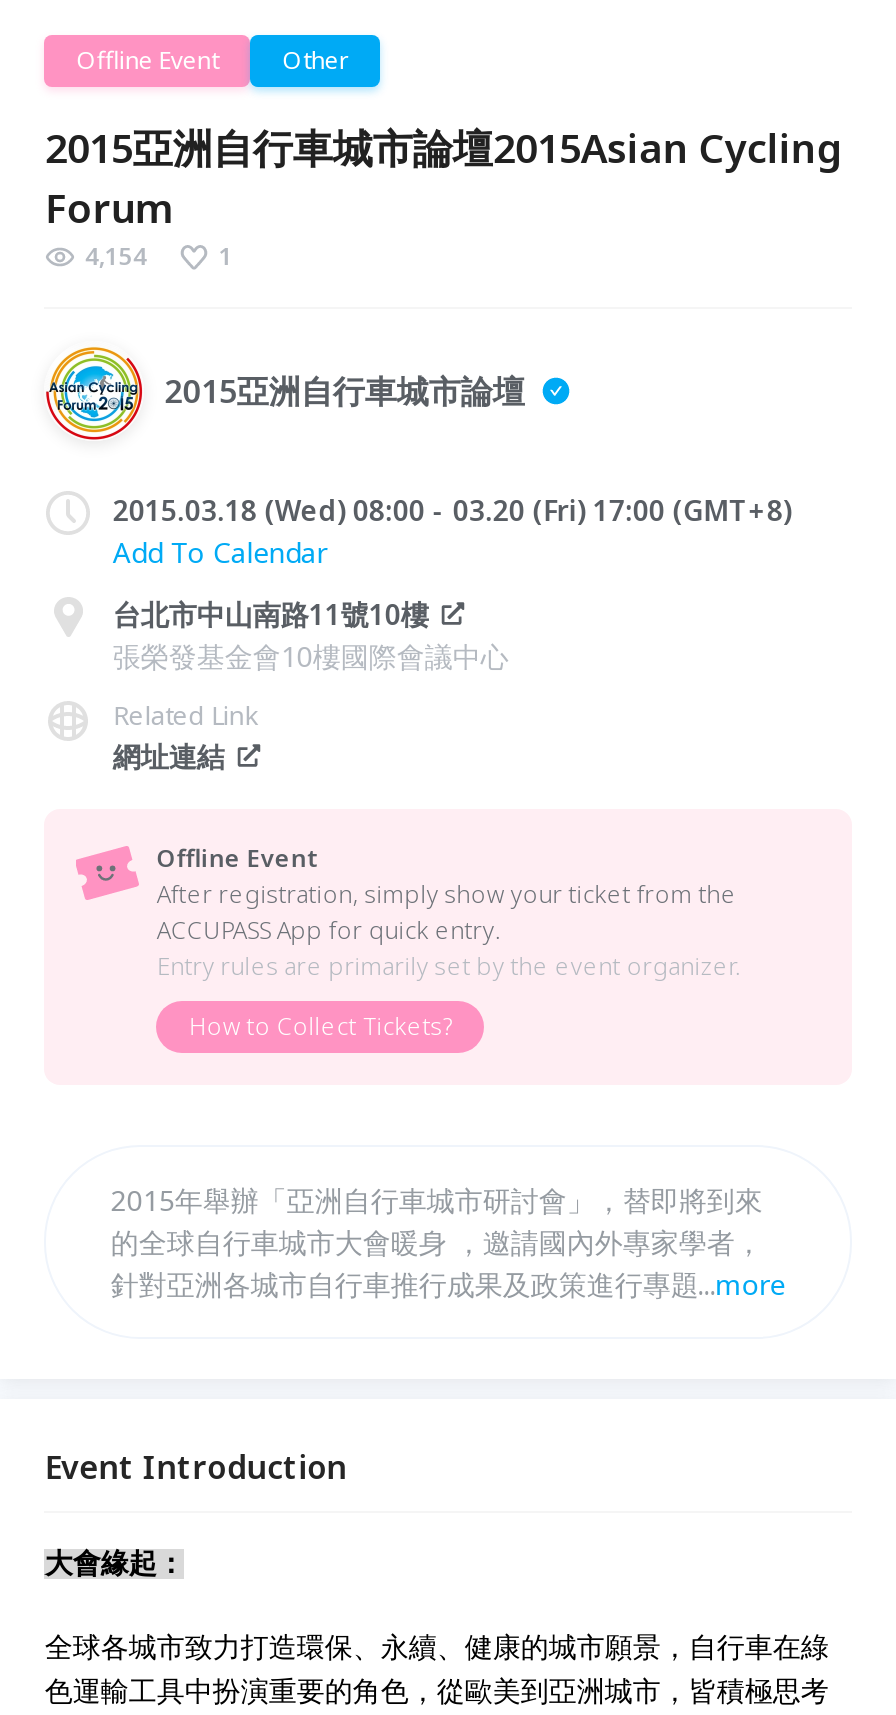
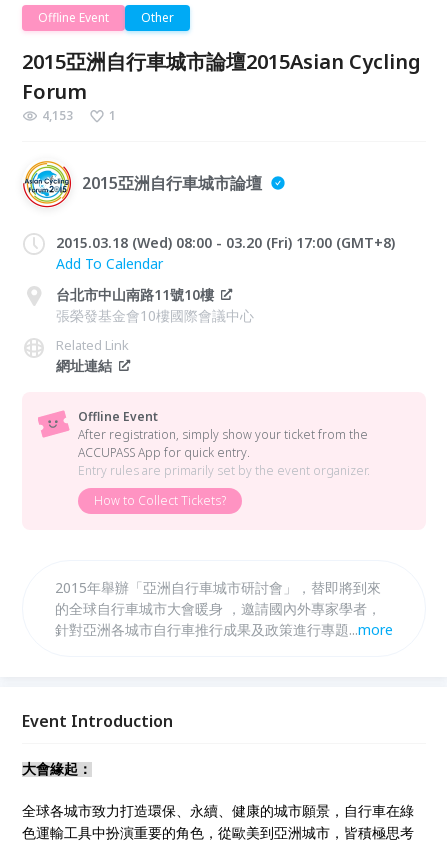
- 4,154
+ 4,153
